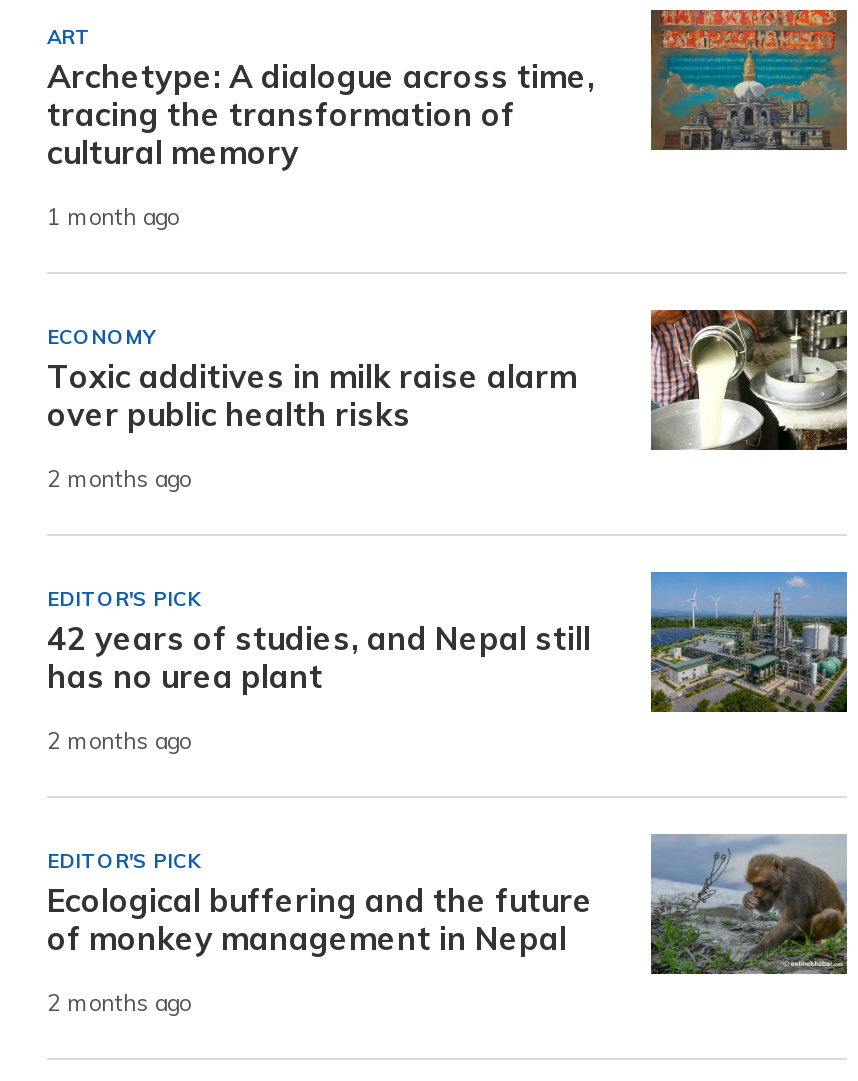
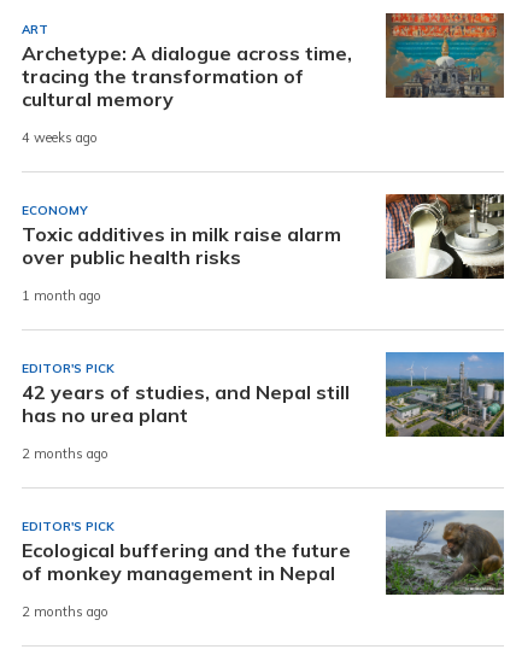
- 1 month ago
+ 4 weeks ago

- 2 months ago
+ 1 month ago
